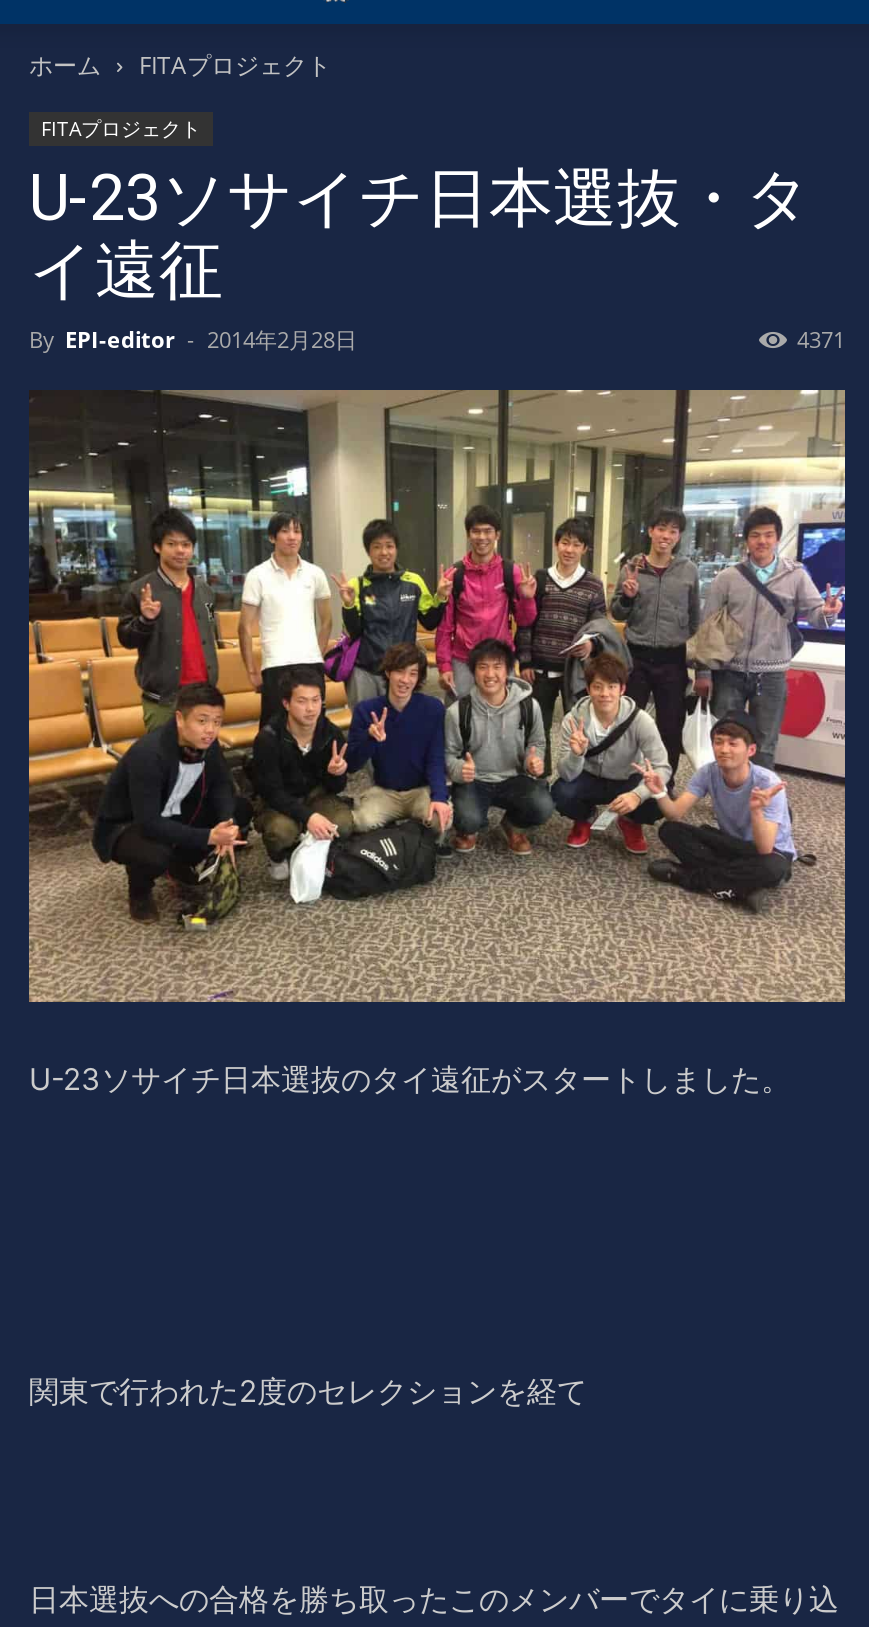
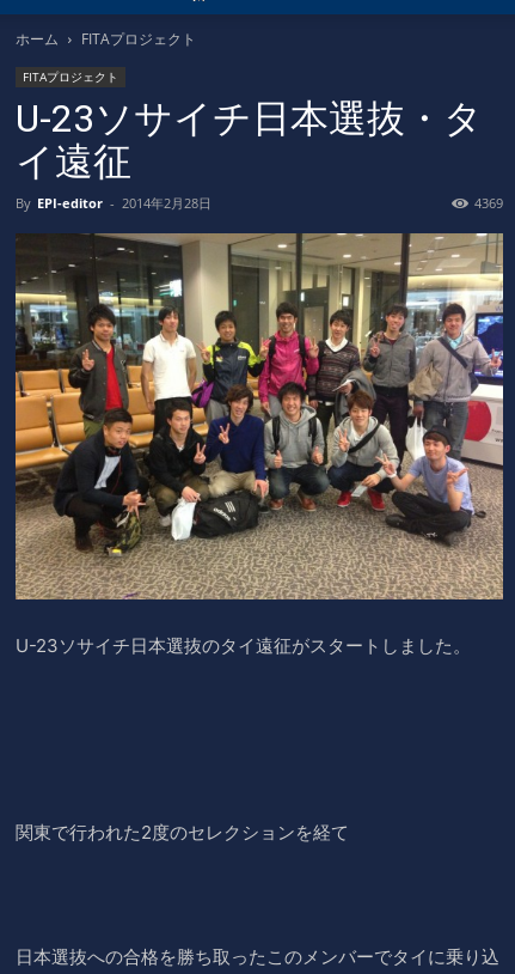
- 4371
+ 4369
